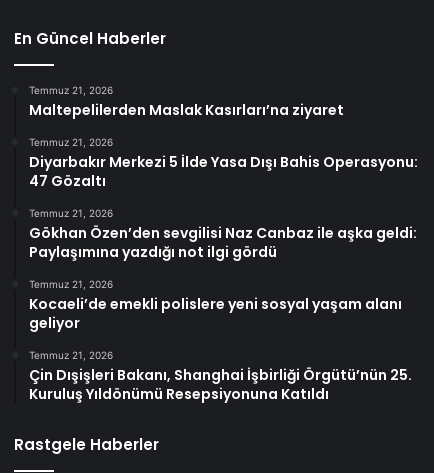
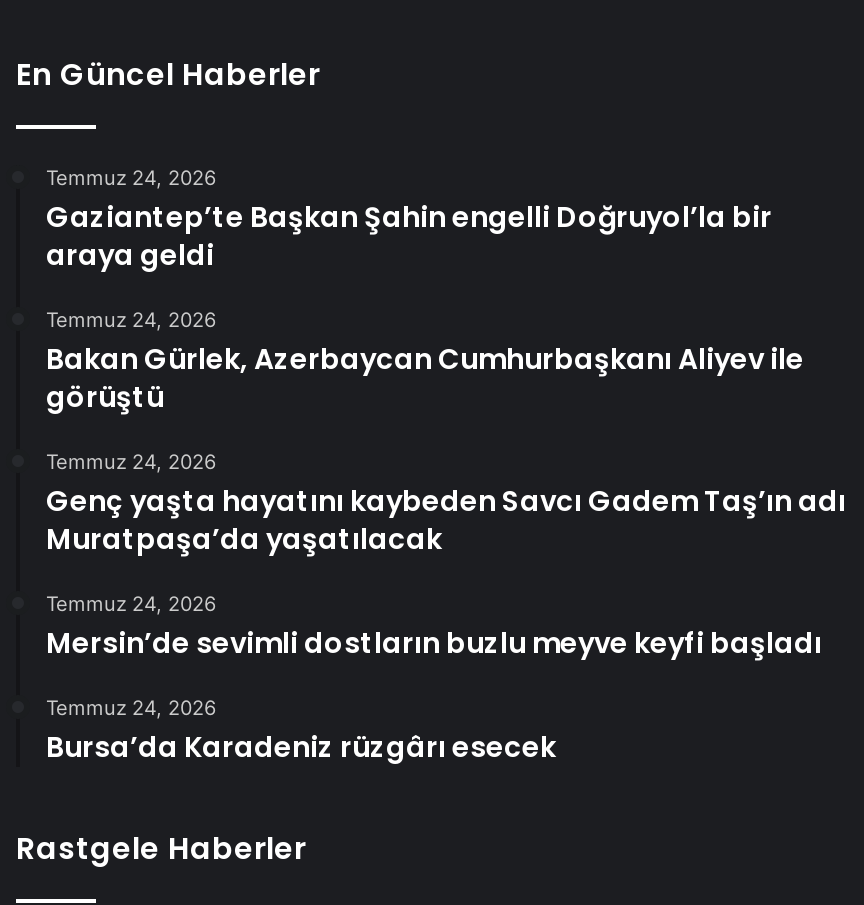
- Temmuz 21, 2026
- Maltepelilerden Maslak Kasırları’na ziyaret
+ Temmuz 24, 2026
+ Gaziantep’te Başkan Şahin engelli Doğruyol’la bir
+ araya geldi

- Temmuz 21, 2026
- Diyarbakır Merkezi 5 İlde Yasa Dışı Bahis Operasyonu:
- 47 Gözaltı
+ Temmuz 24, 2026
+ Bakan Gürlek, Azerbaycan Cumhurbaşkanı Aliyev ile
+ görüştü

- Temmuz 21, 2026
- Gökhan Özen’den sevgilisi Naz Canbaz ile aşka geldi:
- Paylaşımına yazdığı not ilgi gördü
+ Temmuz 24, 2026
+ Genç yaşta hayatını kaybeden Savcı Gadem Taş’ın adı
+ Muratpaşa’da yaşatılacak

- Temmuz 21, 2026
- Kocaeli’de emekli polislere yeni sosyal yaşam alanı
- geliyor
+ Temmuz 24, 2026
+ Mersin’de sevimli dostların buzlu meyve keyfi başladı

- Temmuz 21, 2026
- Çin Dışişleri Bakanı, Shanghai İşbirliği Örgütü’nün 25.
- Kuruluş Yıldönümü Resepsiyonuna Katıldı
+ Temmuz 24, 2026
+ Bursa’da Karadeniz rüzgârı esecek
